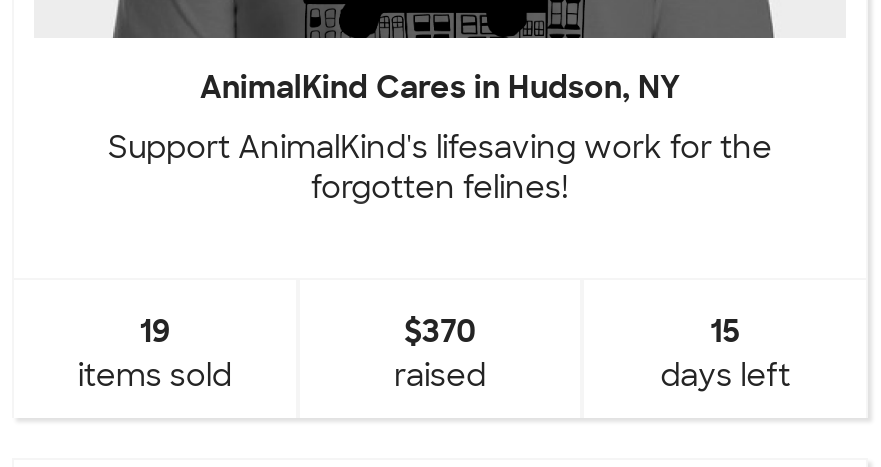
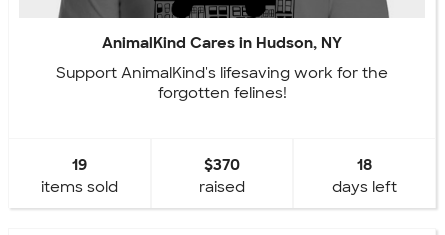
- 15
+ 18
